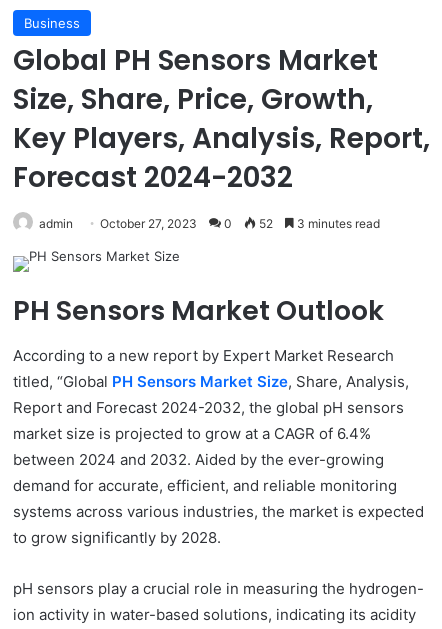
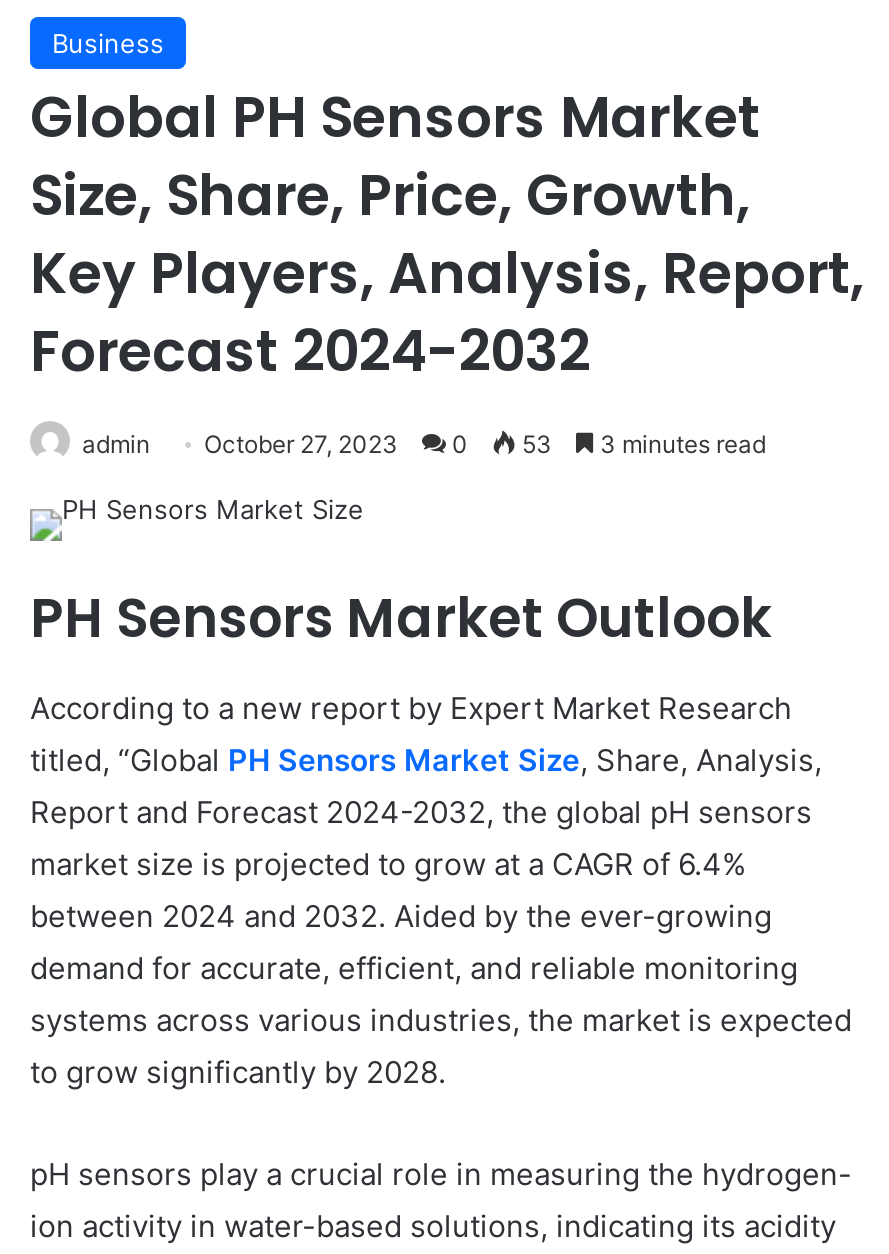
- admin October 27, 2023 0 52 3 minutes read
+ admin October 27, 2023 0 53 3 minutes read
